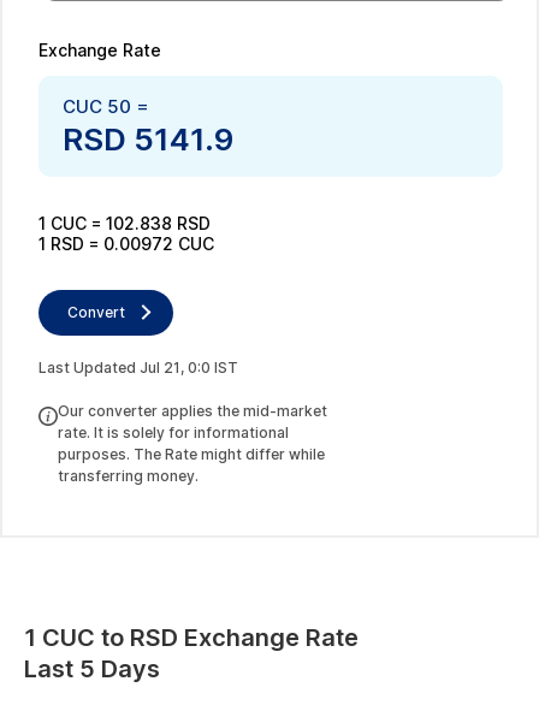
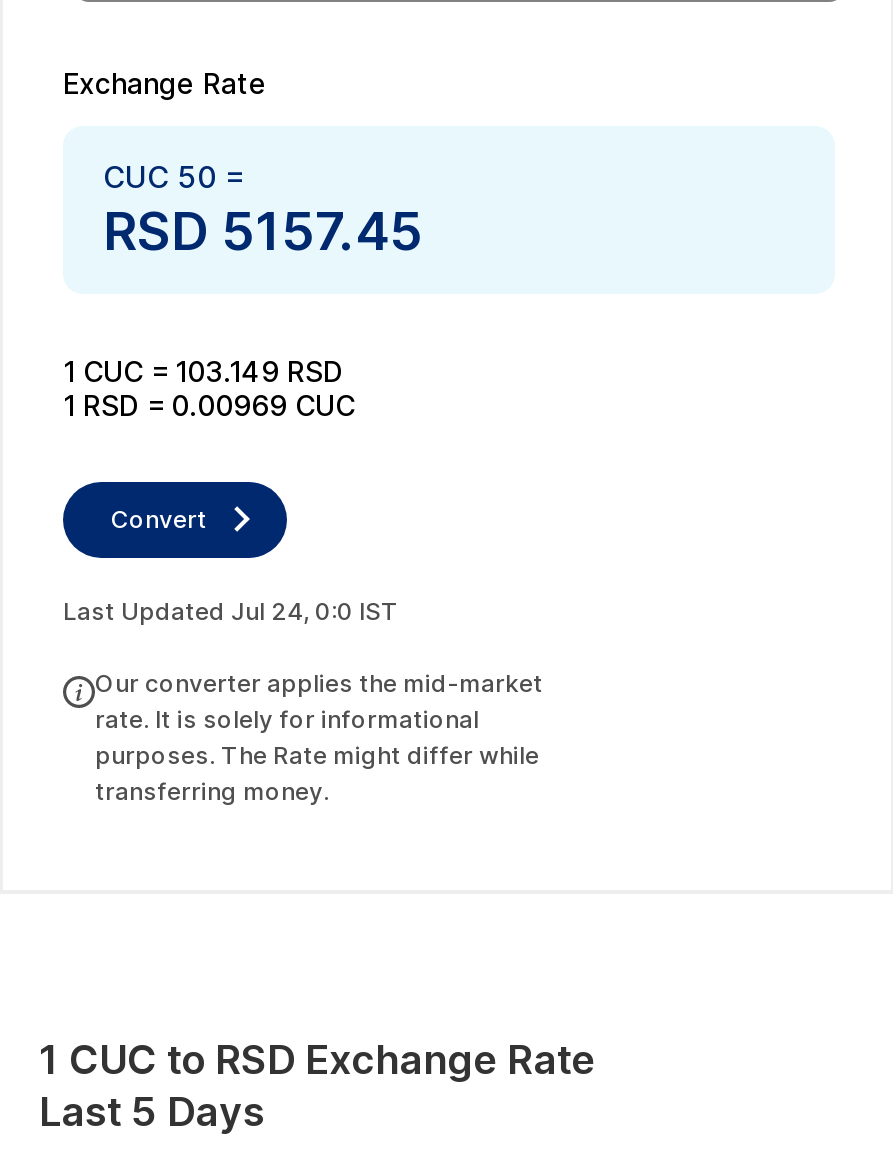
- RSD 5141.9
+ RSD 5157.45

- 1 CUC = 102.838 RSD
+ 1 CUC = 103.149 RSD

- 1 RSD = 0.00972 CUC
+ 1 RSD = 0.00969 CUC

- Last Updated Jul 21, 0:0 IST
+ Last Updated Jul 24, 0:0 IST
